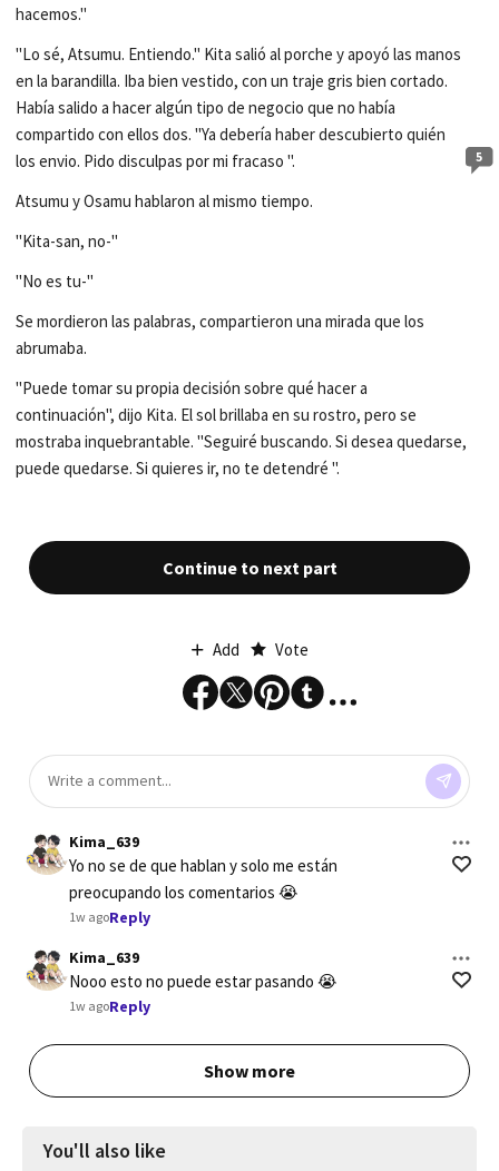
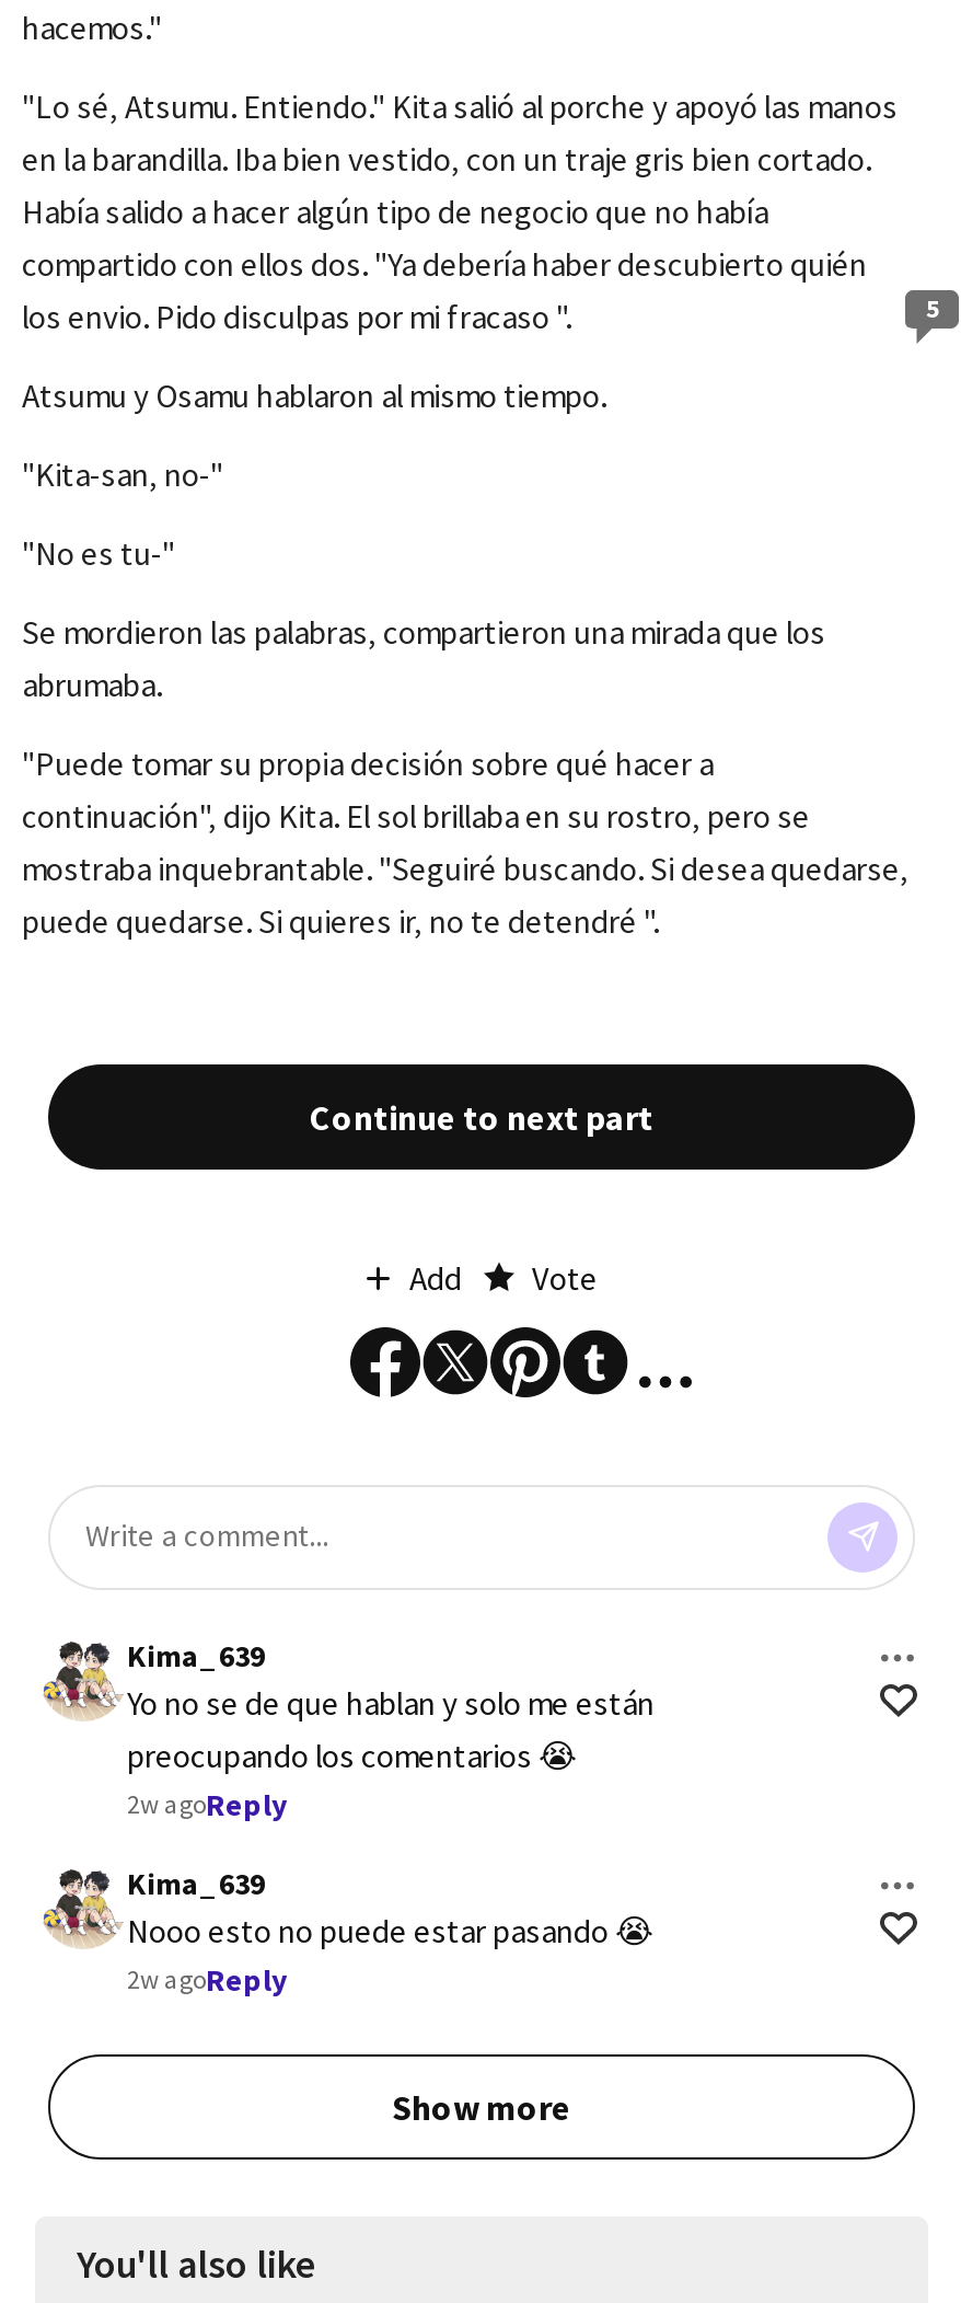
- 1w agoReply
+ 2w agoReply

- 1w agoReply
+ 2w agoReply
